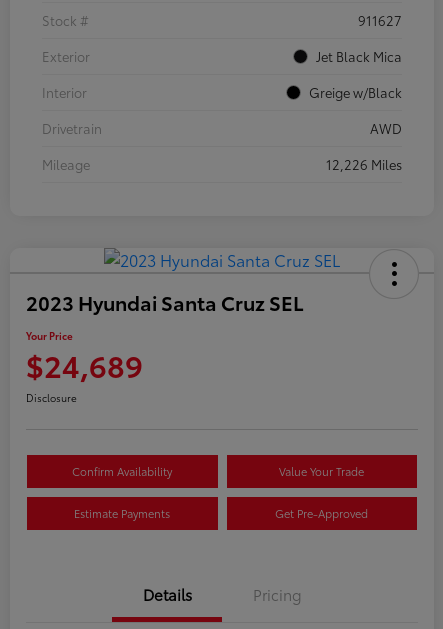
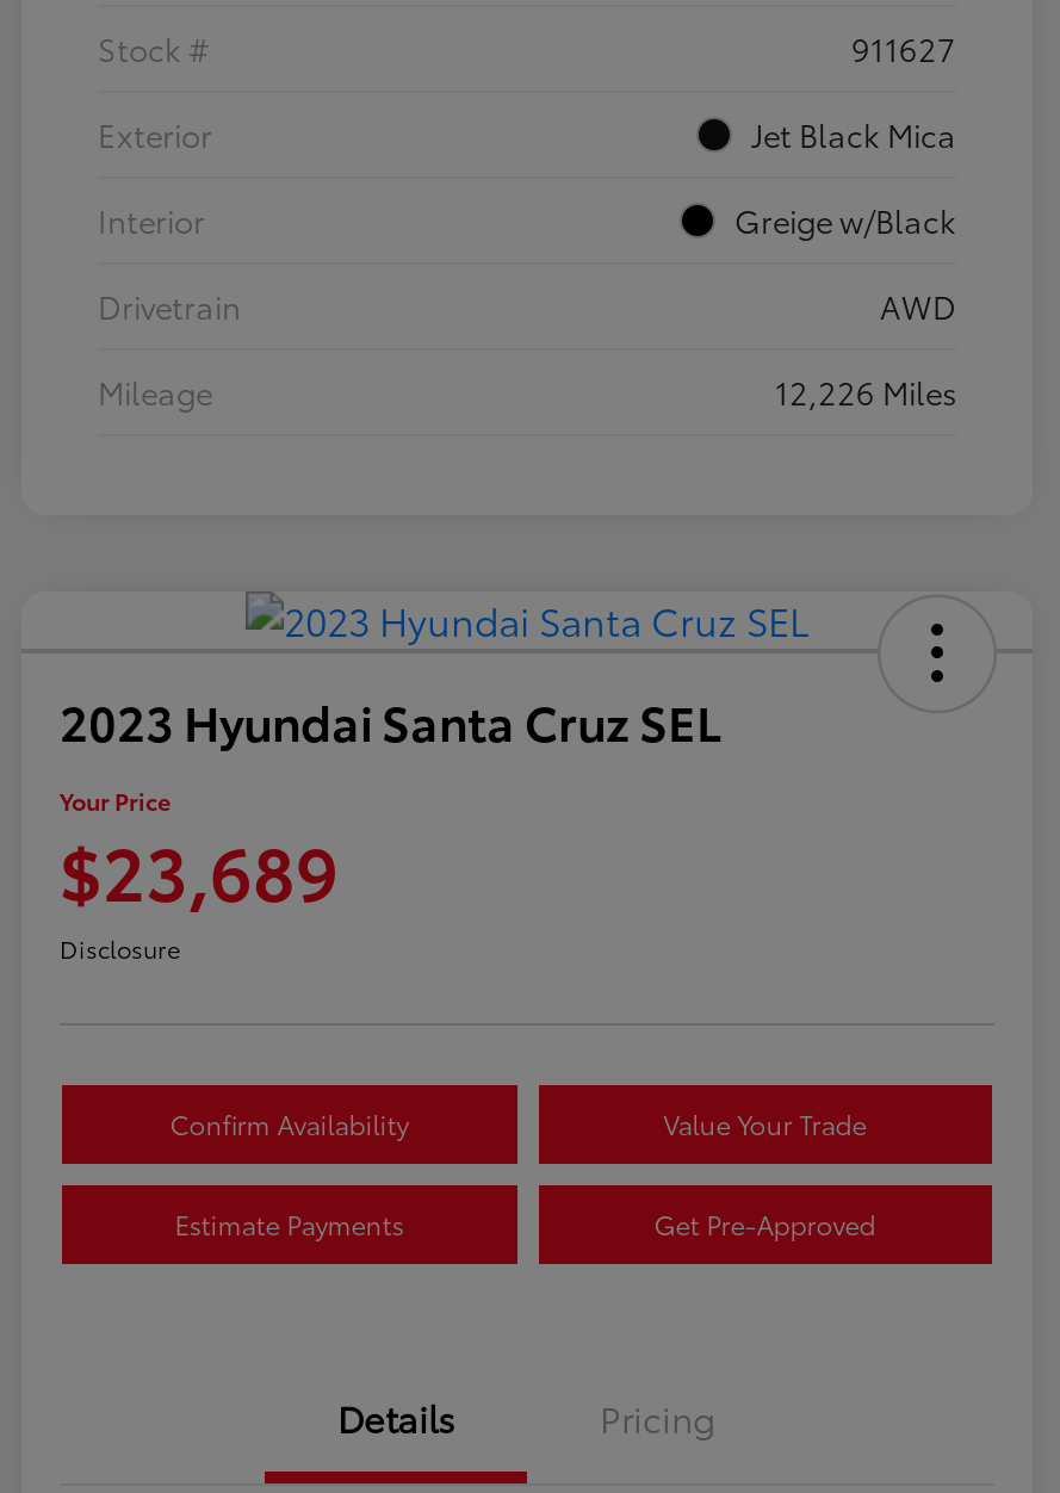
- $24,689
+ $23,689
